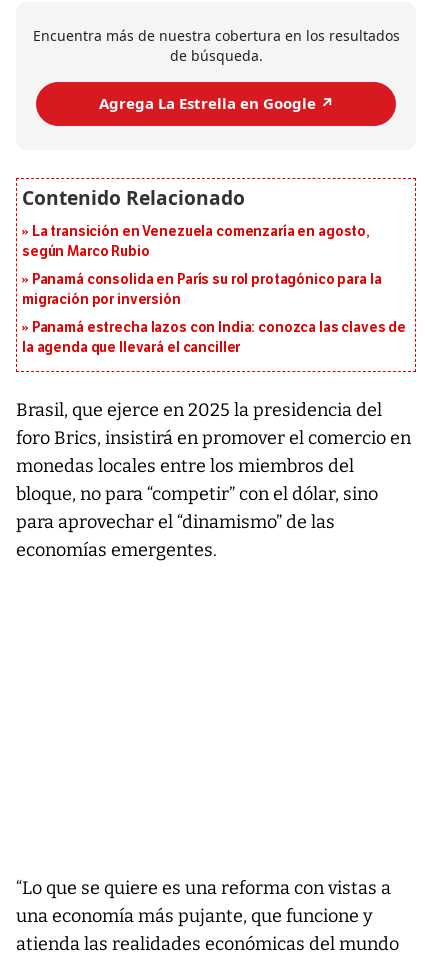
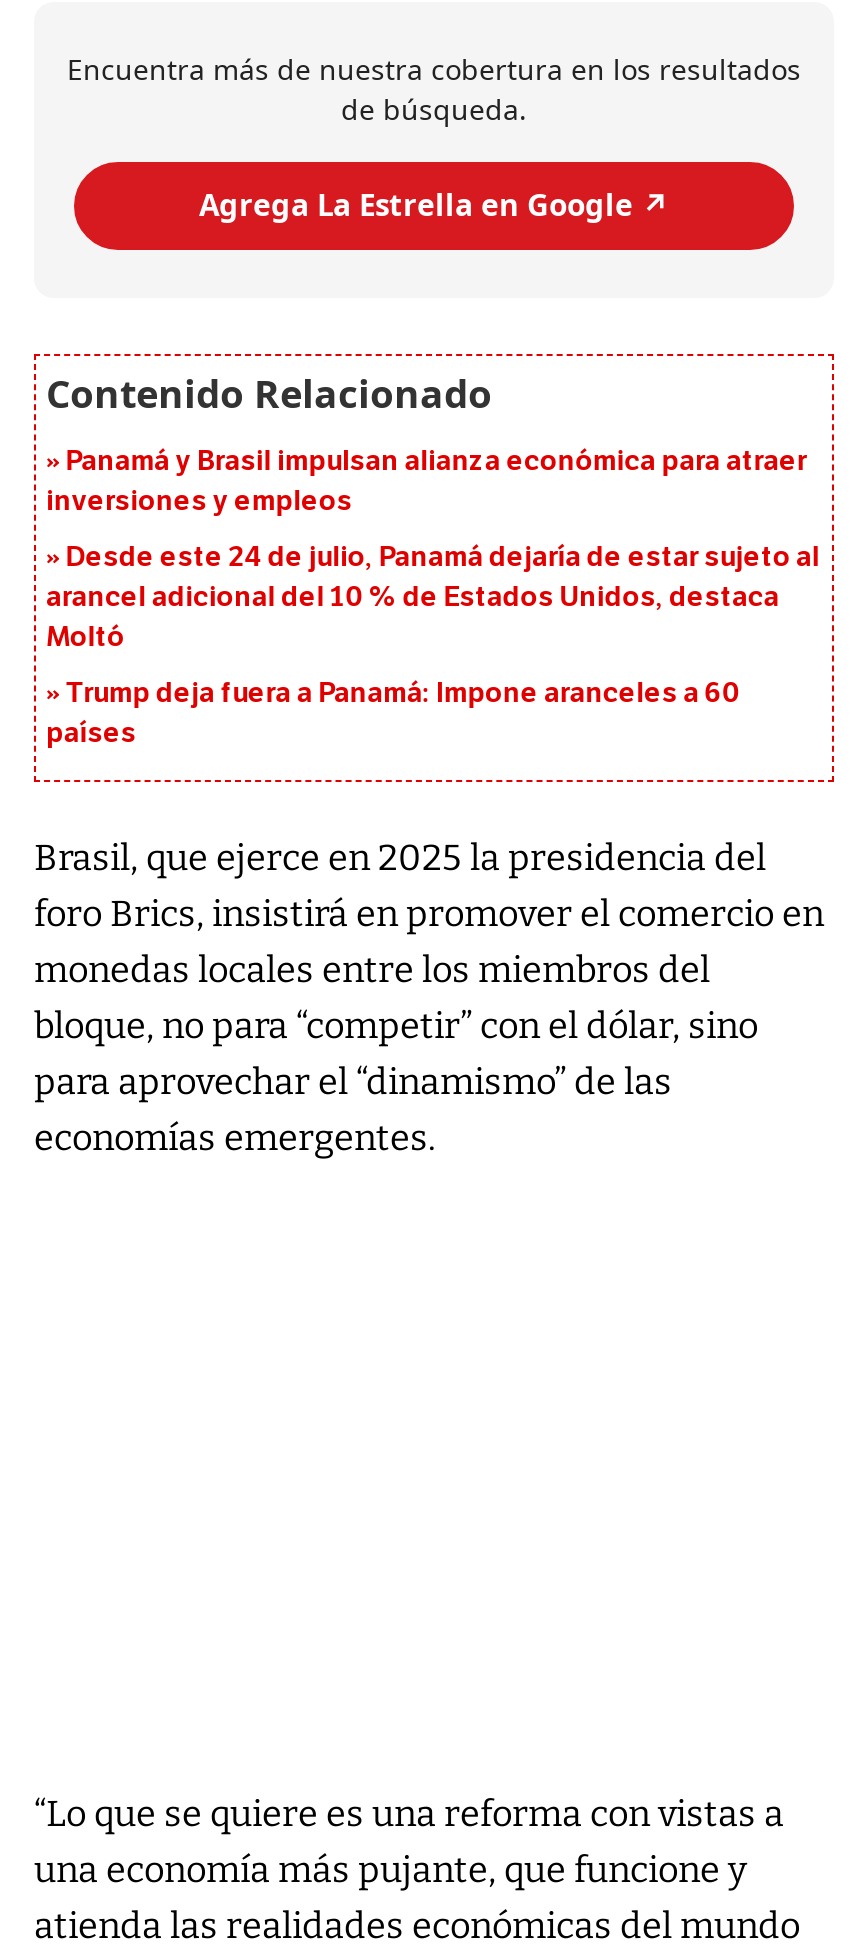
- La transición en Venezuela comenzaría en agosto,
- según Marco Rubio
+ Panamá y Brasil impulsan alianza económica para atraer
+ inversiones y empleos

- Panamá consolida en París su rol protagónico para la
- migración por inversión
+ Desde este 24 de julio, Panamá dejaría de estar sujeto al
+ arancel adicional del 10 % de Estados Unidos, destaca
+ Moltó

- Panamá estrecha lazos con India: conozca las claves de
- la agenda que llevará el canciller
+ Trump deja fuera a Panamá: Impone aranceles a 60
+ países
